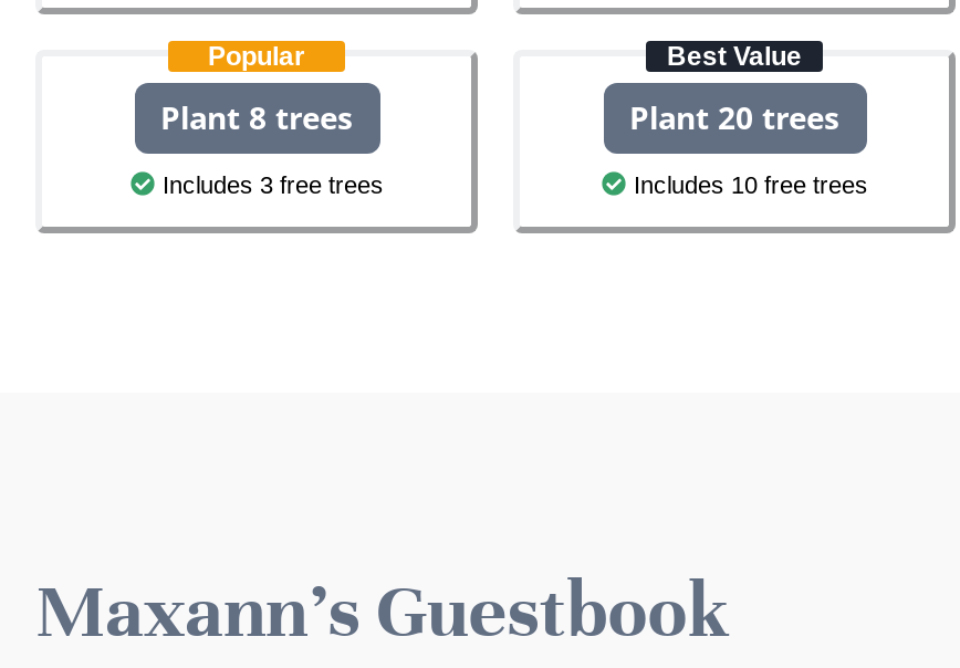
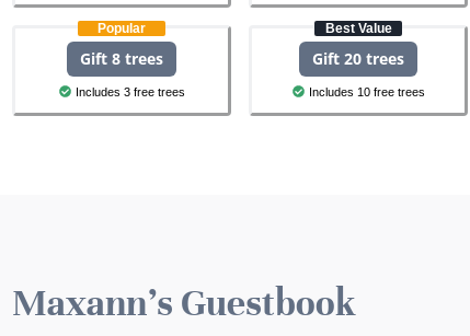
- Plant 8 trees
+ Gift 8 trees

- Plant 20 trees
+ Gift 20 trees
